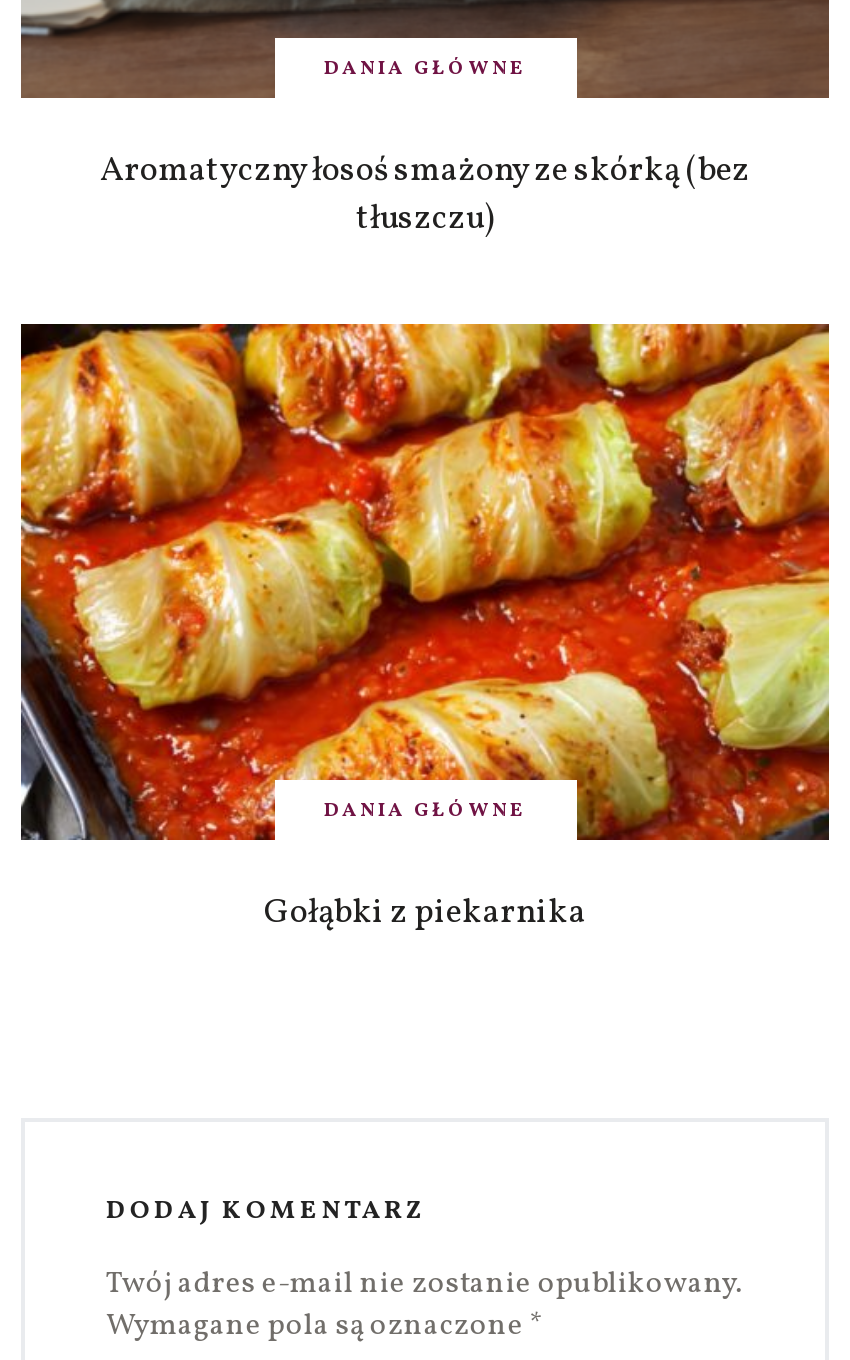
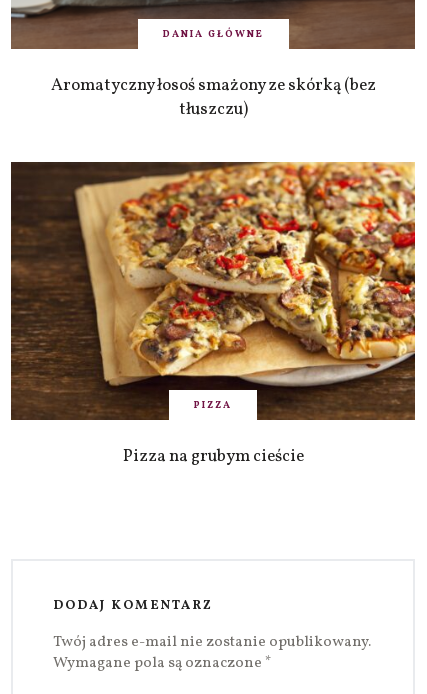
- [image]
- DANIA GŁÓWNE
+ [image]
+ PIZZA

- Gołąbki z piekarnika
+ Pizza na grubym cieście
